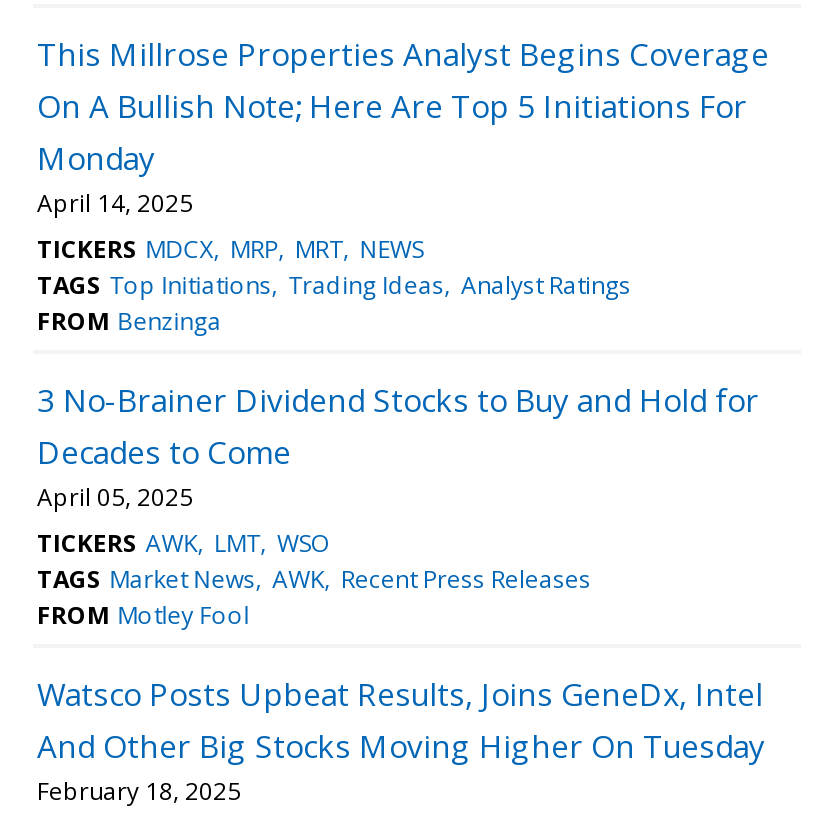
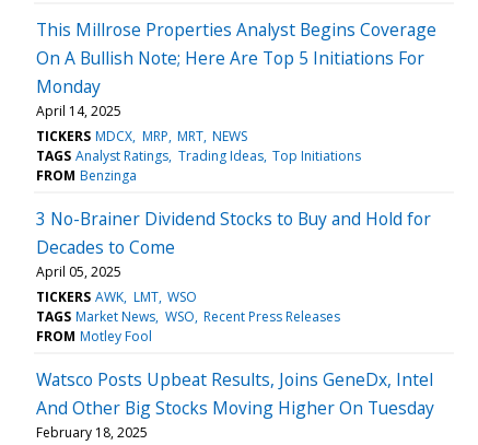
- TAGS Top Initiations Trading Ideas Analyst Ratings
+ TAGS Analyst Ratings Trading Ideas Top Initiations

- TAGS Market News AWK Recent Press Releases
+ TAGS Market News WSO Recent Press Releases
